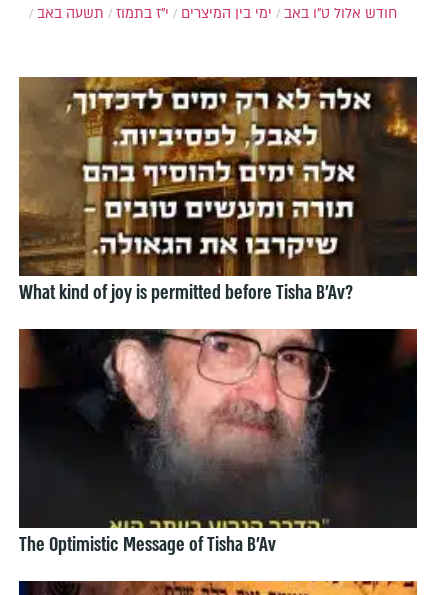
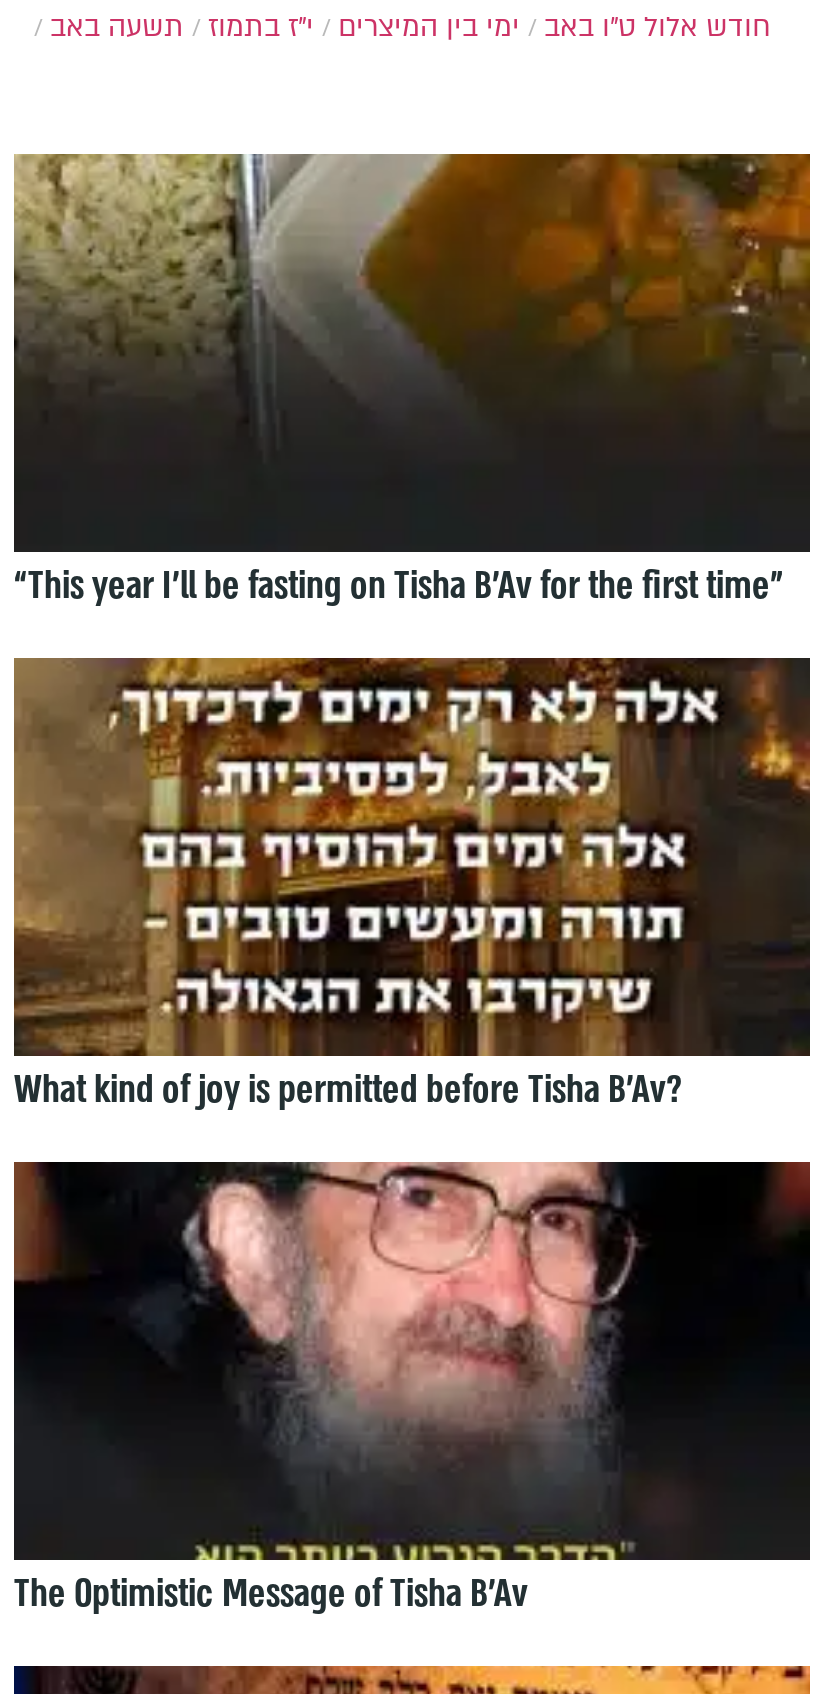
+ [image]
+ “This year I’ll be fasting on Tisha B’Av for the first time”
